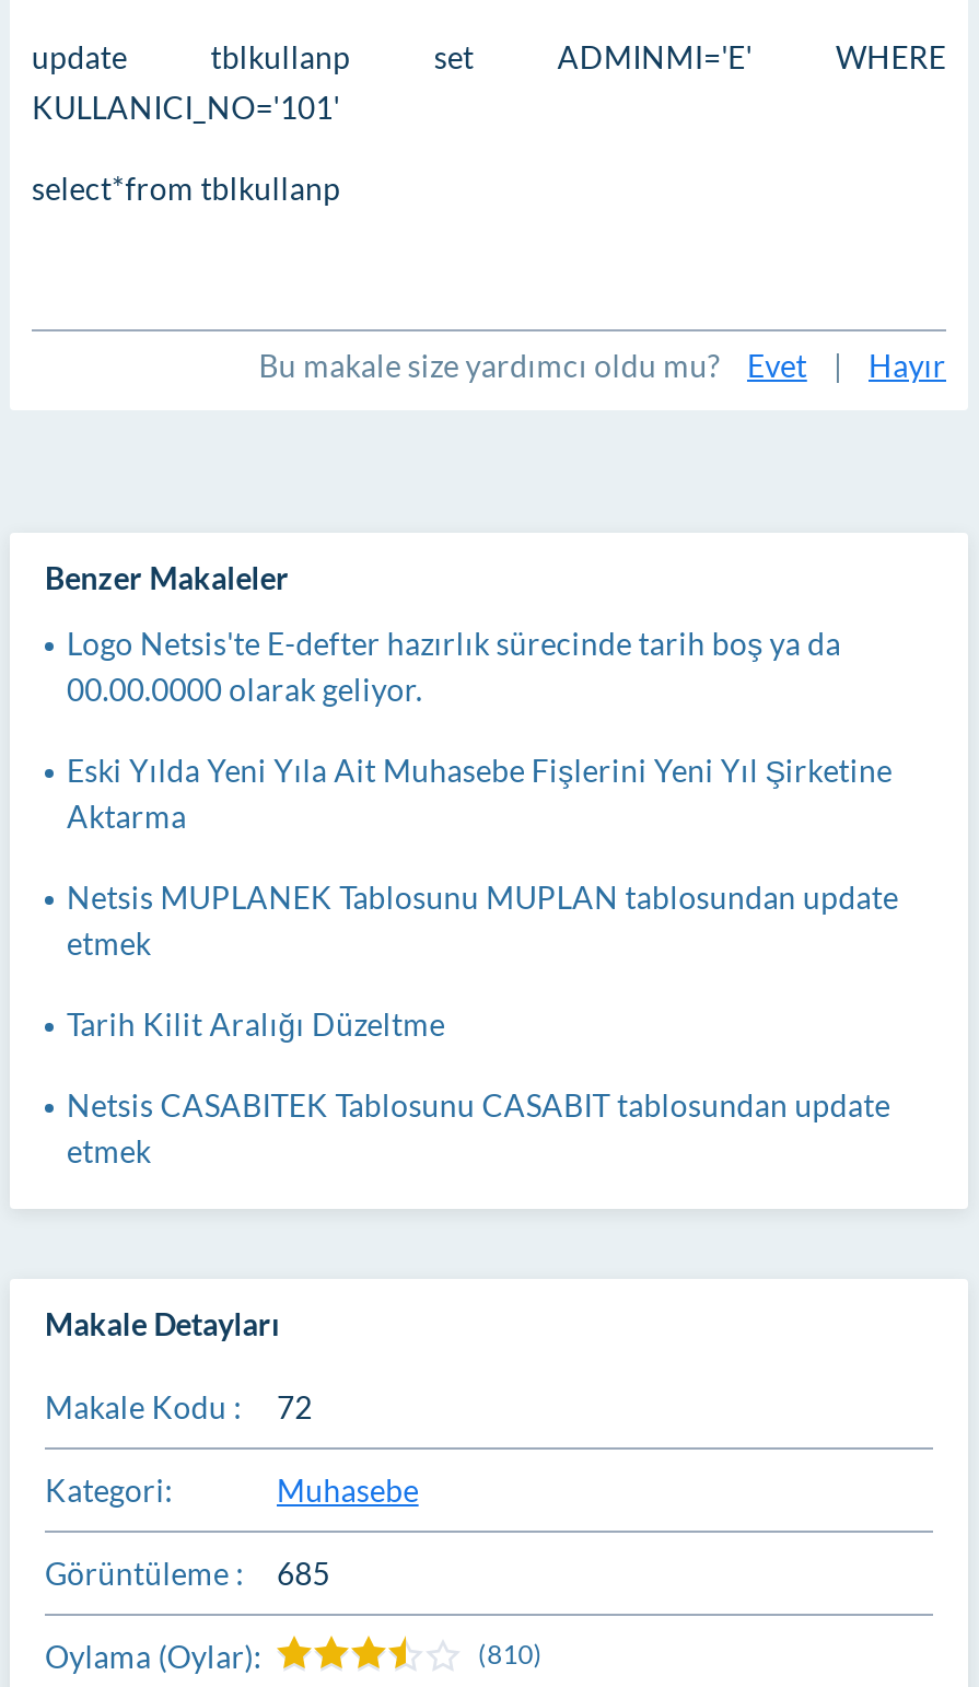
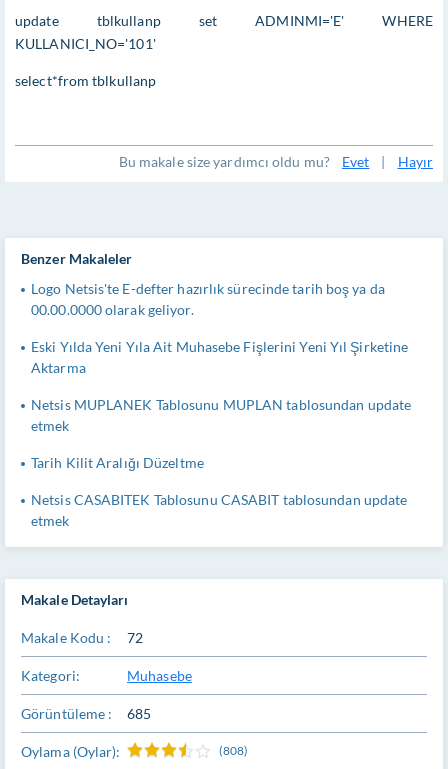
- (810)
+ (808)
